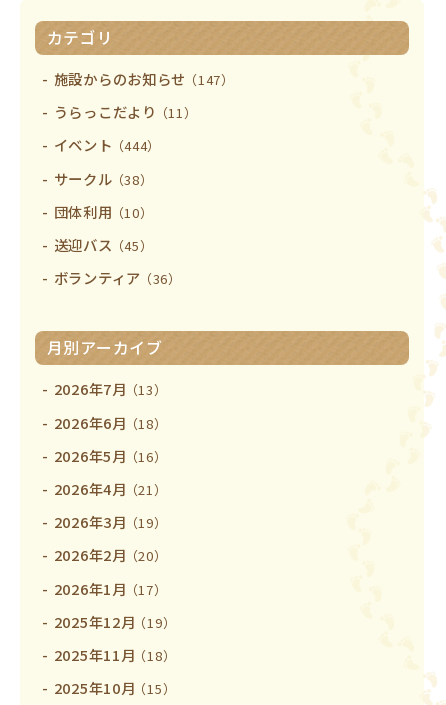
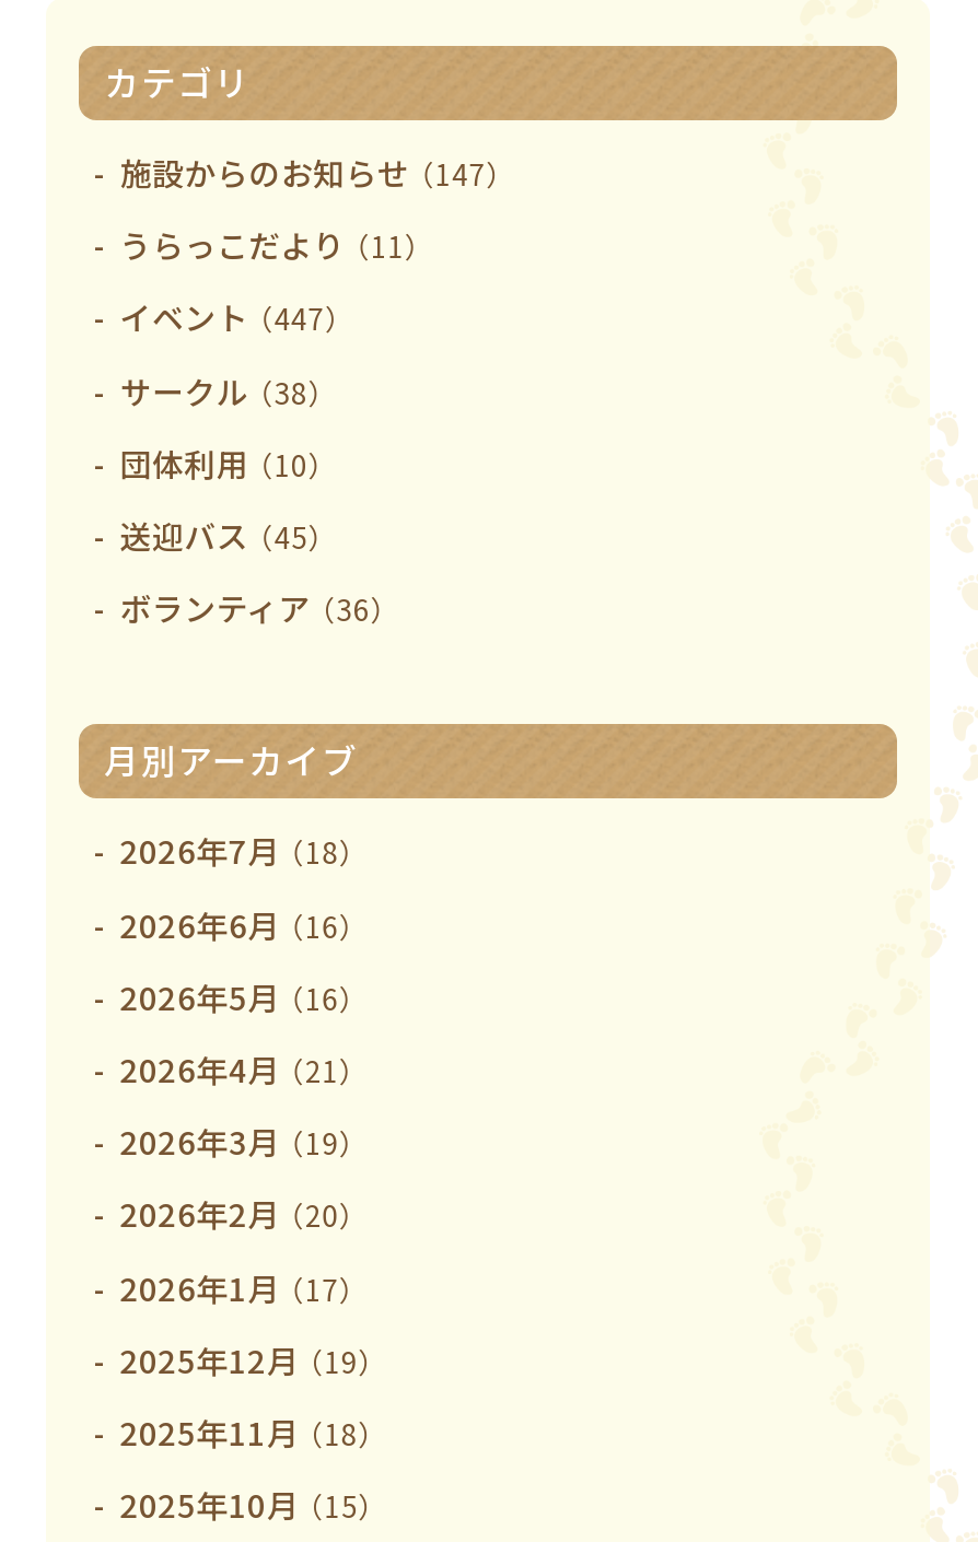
- イベント（444）
+ イベント（447）

- 2026年7月（13）
+ 2026年7月（18）

- 2026年6月（18）
+ 2026年6月（16）
